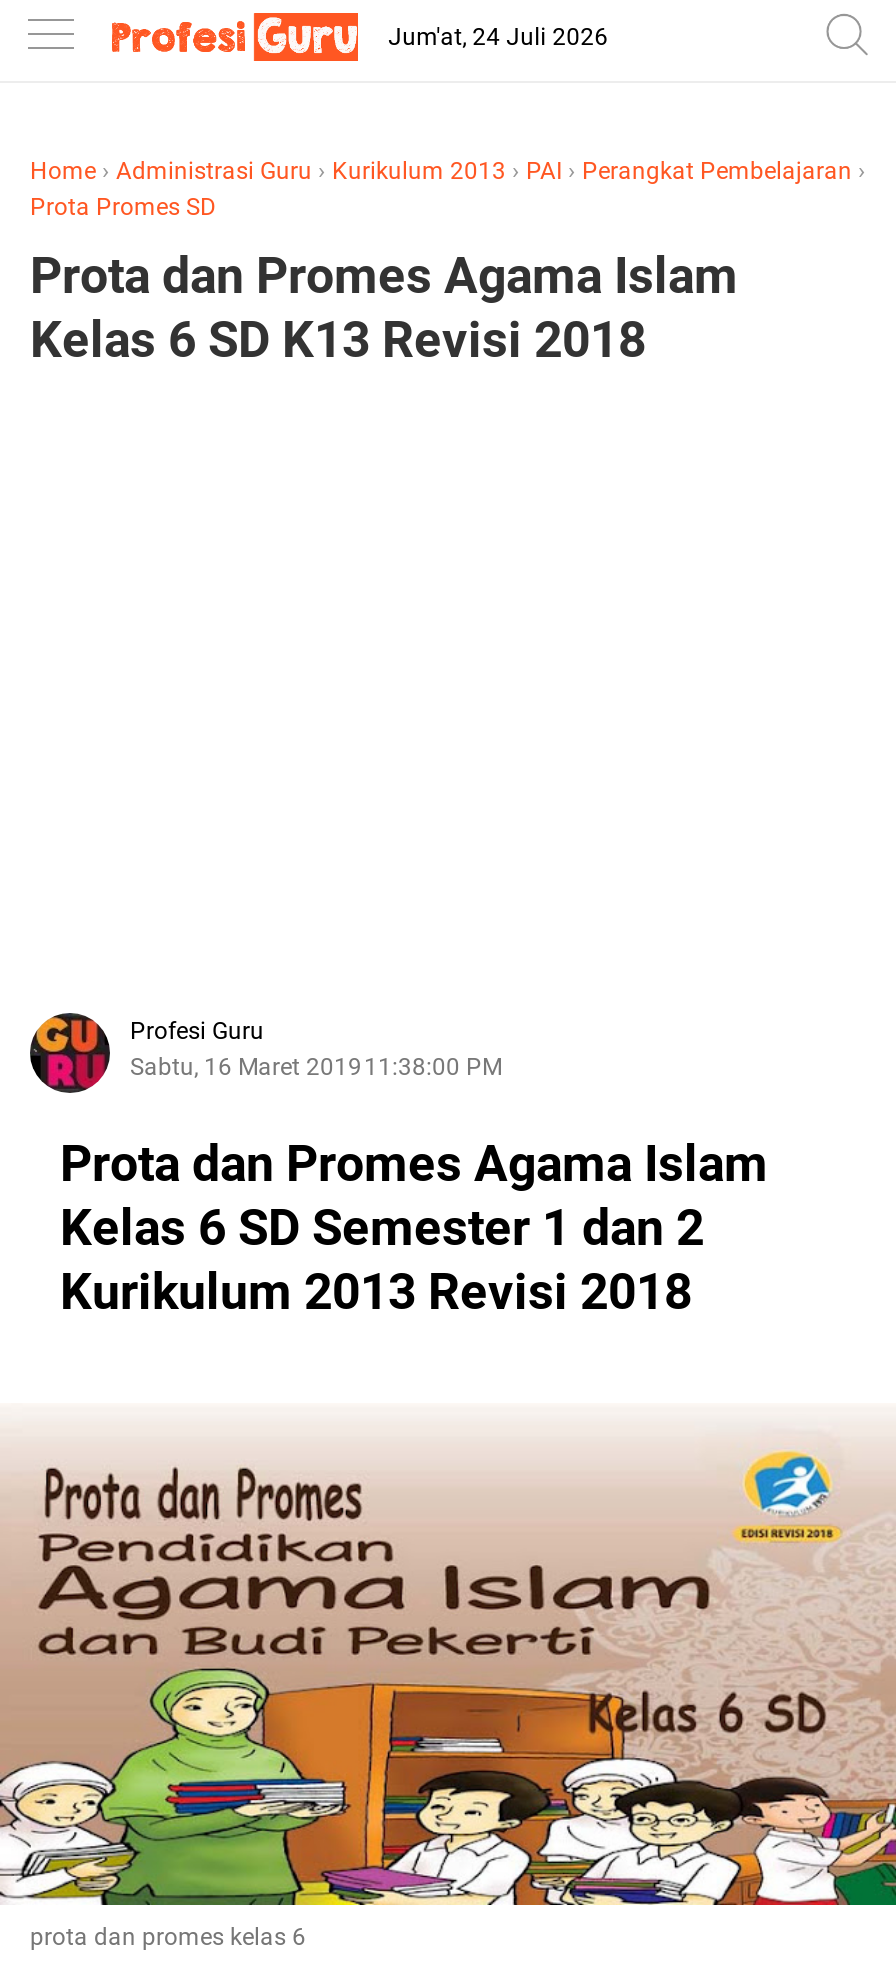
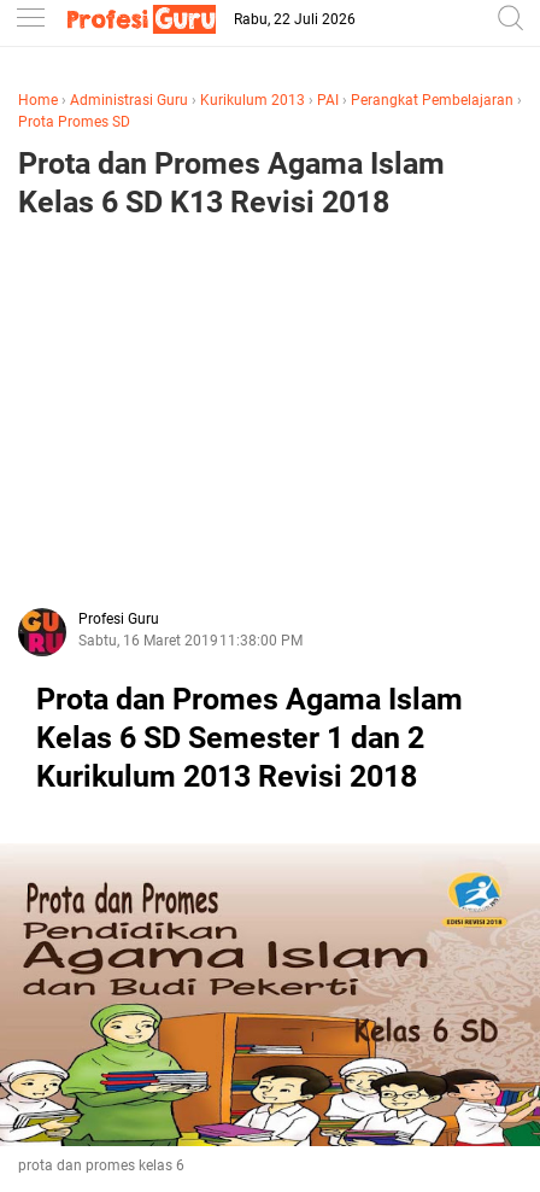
- Jum'at, 24 Juli 2026
+ Rabu, 22 Juli 2026
